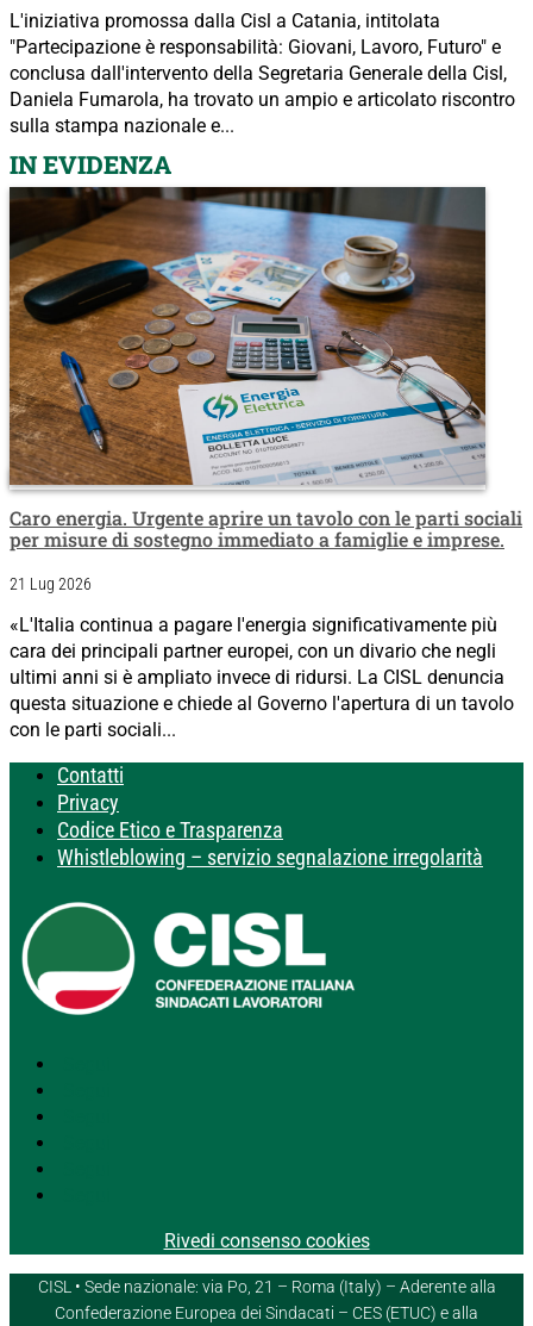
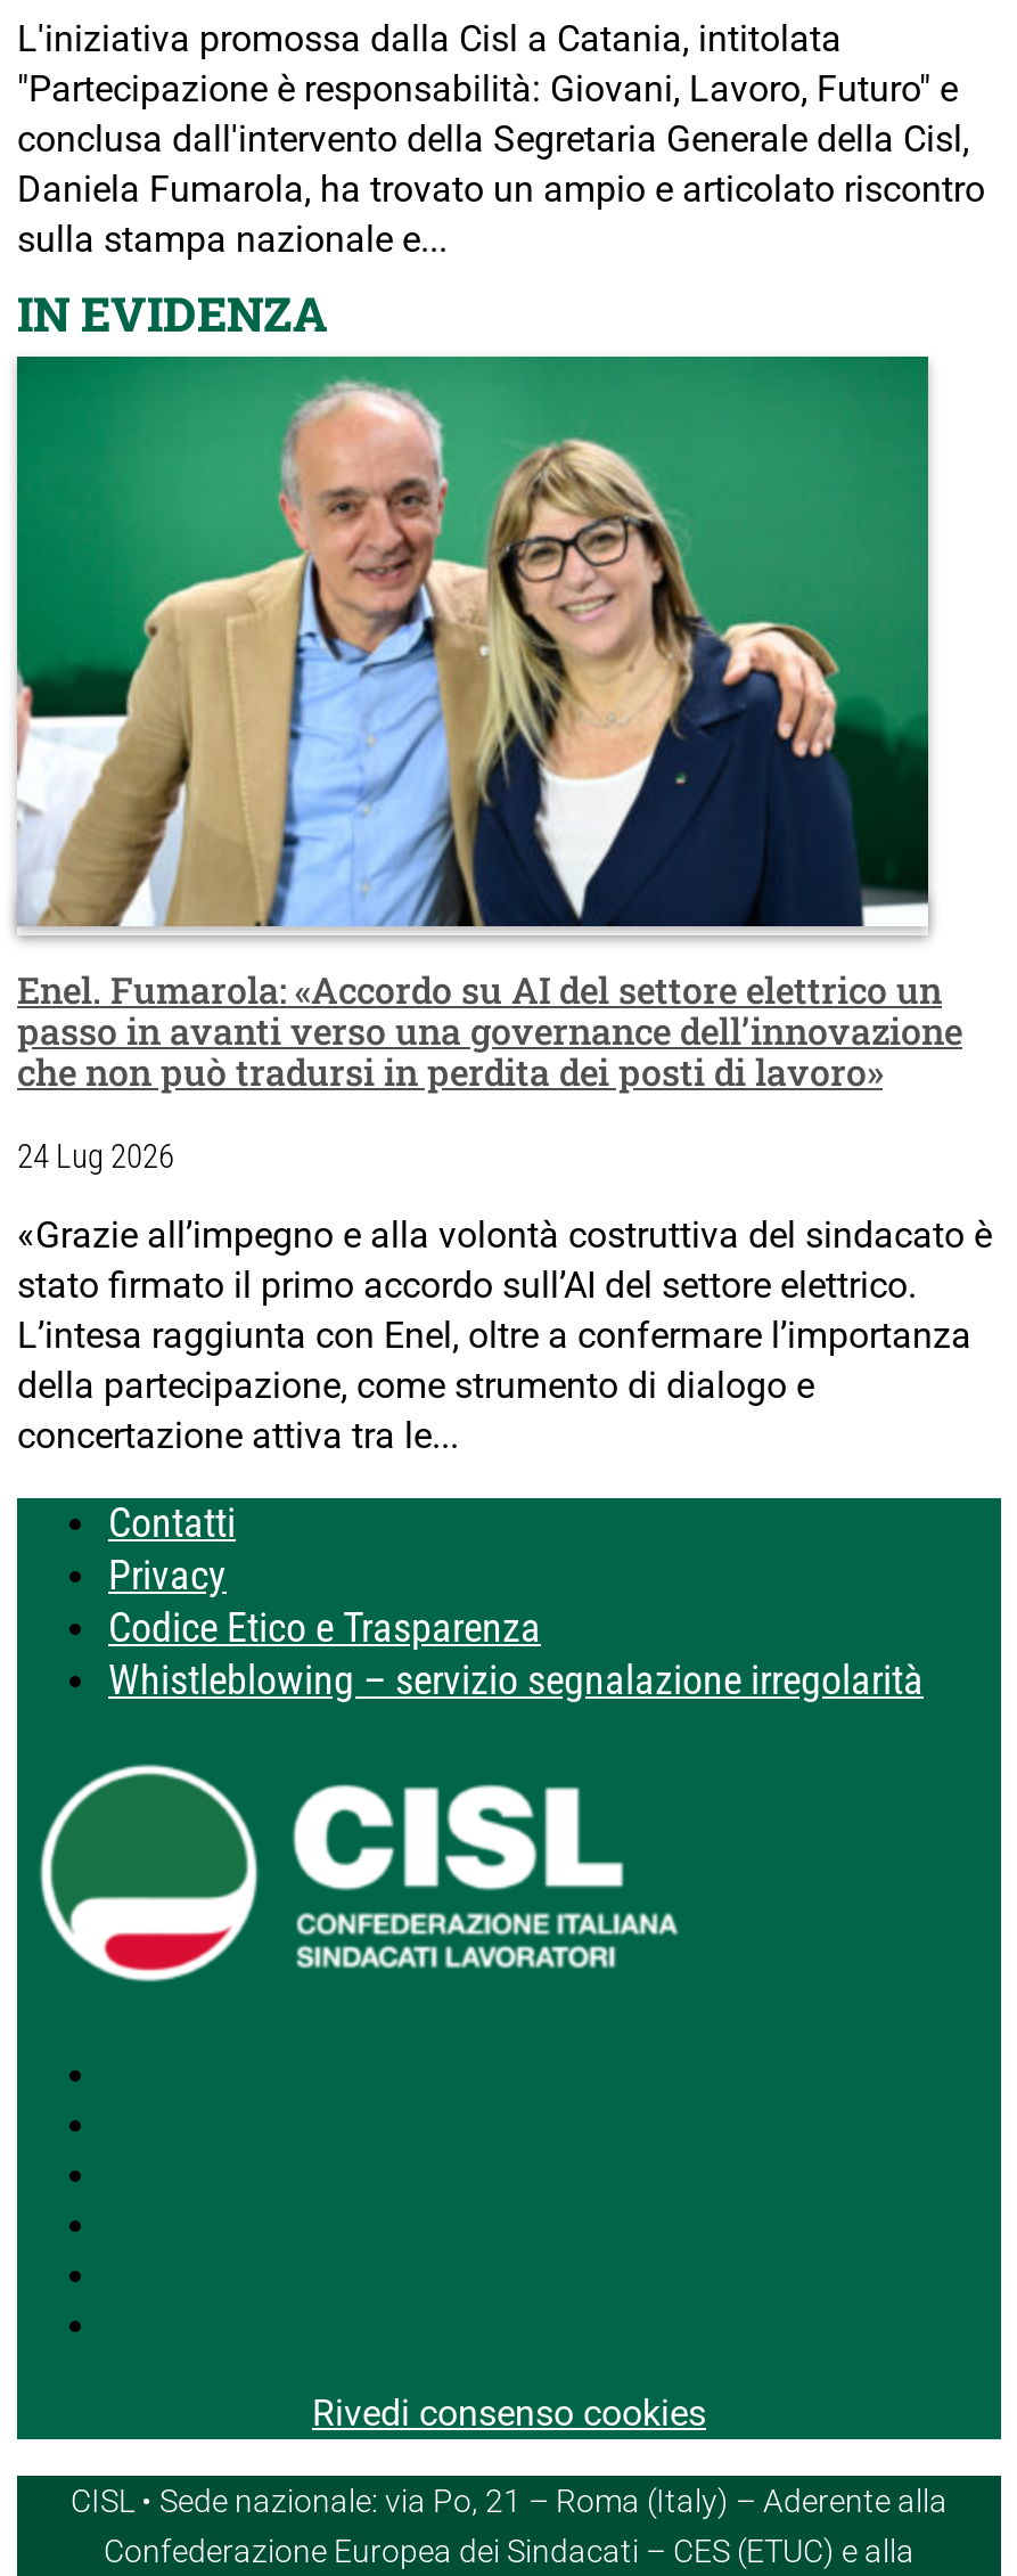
- [image]
- Caro energia. Urgente aprire un tavolo con le parti sociali
- per misure di sostegno immediato a famiglie e imprese.
+ [image]
+ Enel. Fumarola: «Accordo su AI del settore elettrico un
+ passo in avanti verso una governance dell’innovazione
+ che non può tradursi in perdita dei posti di lavoro»

- 21 Lug 2026
+ 24 Lug 2026

- «L'Italia continua a pagare l'energia significativamente più
- cara dei principali partner europei, con un divario che negli
- ultimi anni si è ampliato invece di ridursi. La CISL denuncia
- questa situazione e chiede al Governo l'apertura di un tavolo
- con le parti sociali...
+ «Grazie all’impegno e alla volontà costruttiva del sindacato è
+ stato firmato il primo accordo sull’AI del settore elettrico.
+ L’intesa raggiunta con Enel, oltre a confermare l’importanza
+ della partecipazione, come strumento di dialogo e
+ concertazione attiva tra le...
